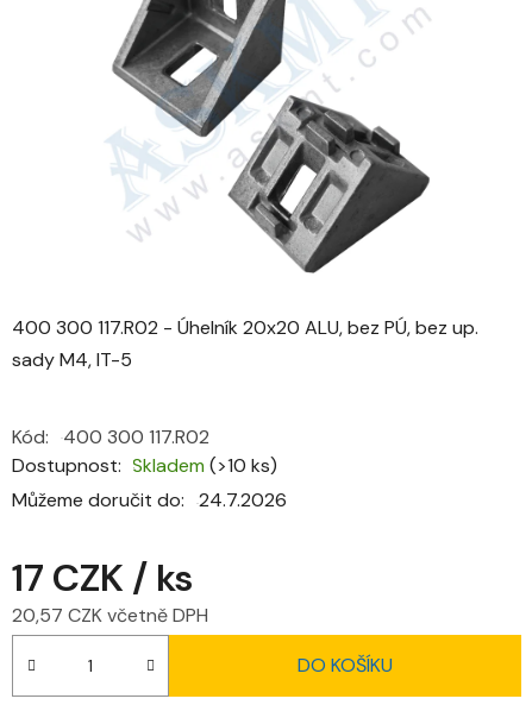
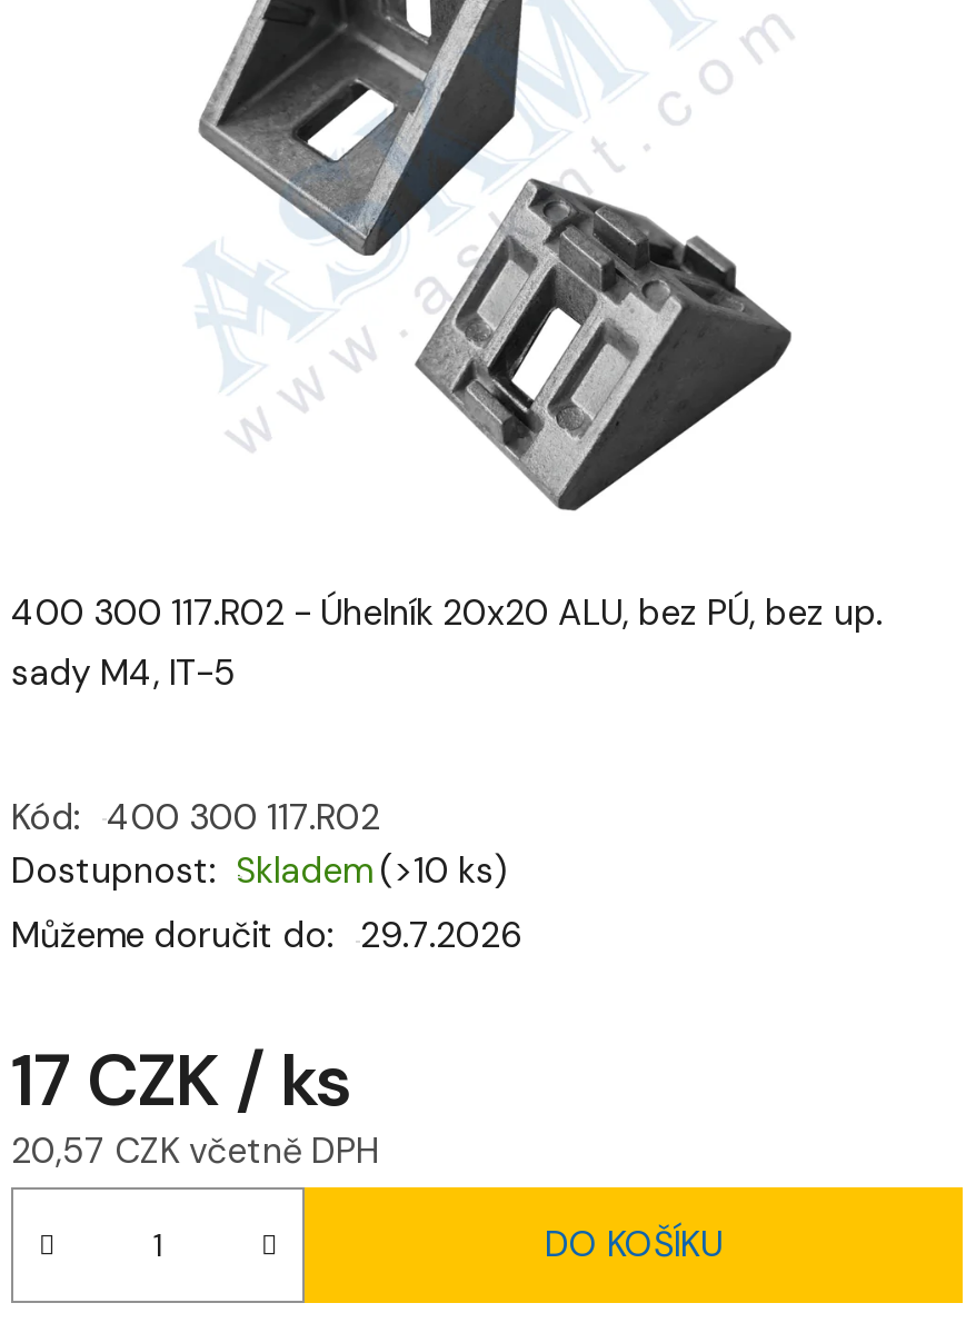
- Můžeme doručit do: 24.7.2026
+ Můžeme doručit do: 29.7.2026
